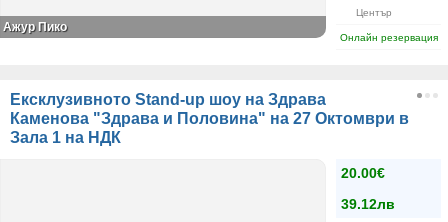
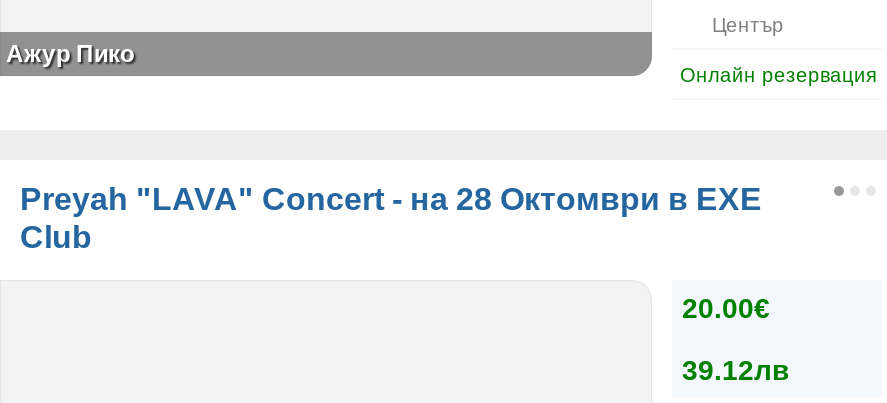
- Ексклузивното Stand-up шоу на Здрава
- Каменова "Здрава и Половина" на 27 Октомври в
- Зала 1 на НДК
+ Preyah "LAVA" Concert - на 28 Октомври в EXE
+ Club
